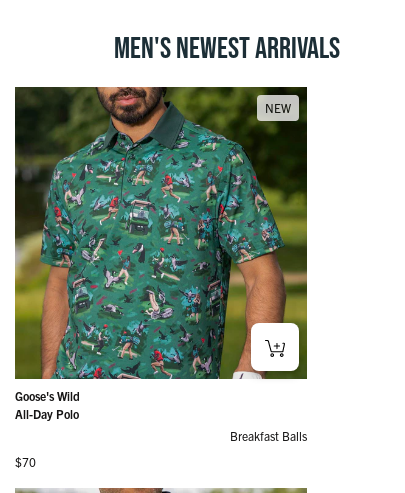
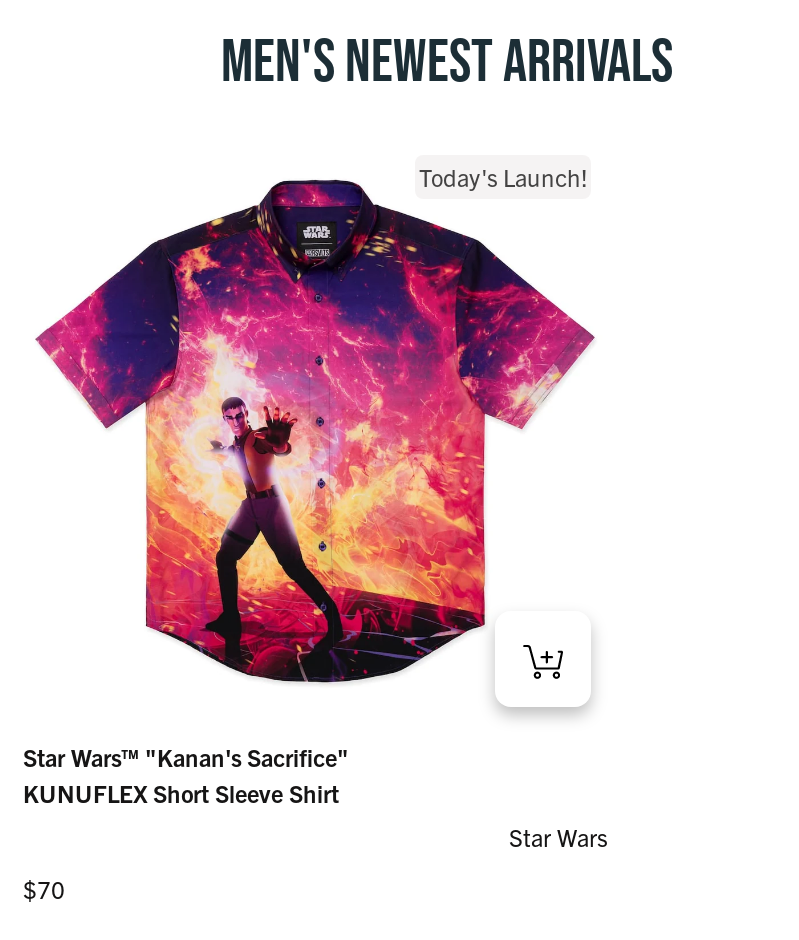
- [image]
- NEW
+ [image]
+ Today's Launch!

- Goose's Wild
- All-Day Polo
+ Star Wars™ "Kanan's Sacrifice"
+ KUNUFLEX Short Sleeve Shirt

- Breakfast Balls
+ Star Wars
